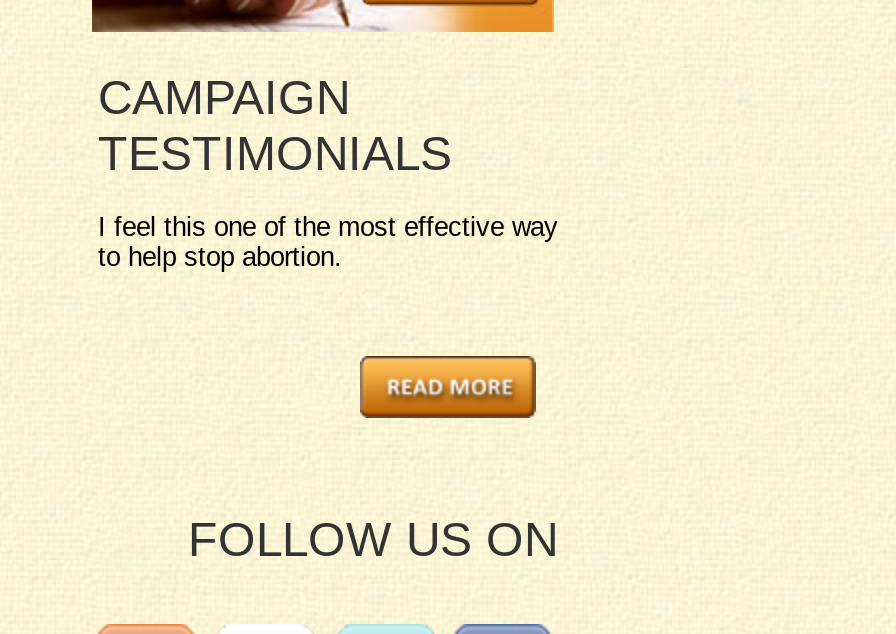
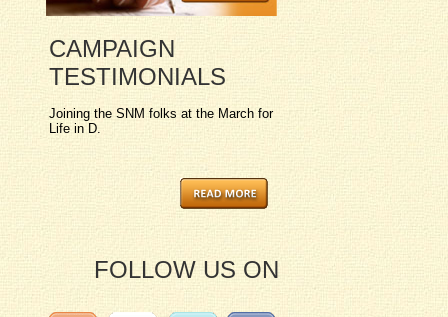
- I feel this one of the most effective way
- to help stop abortion.
+ Joining the SNM folks at the March for
+ Life in D.
